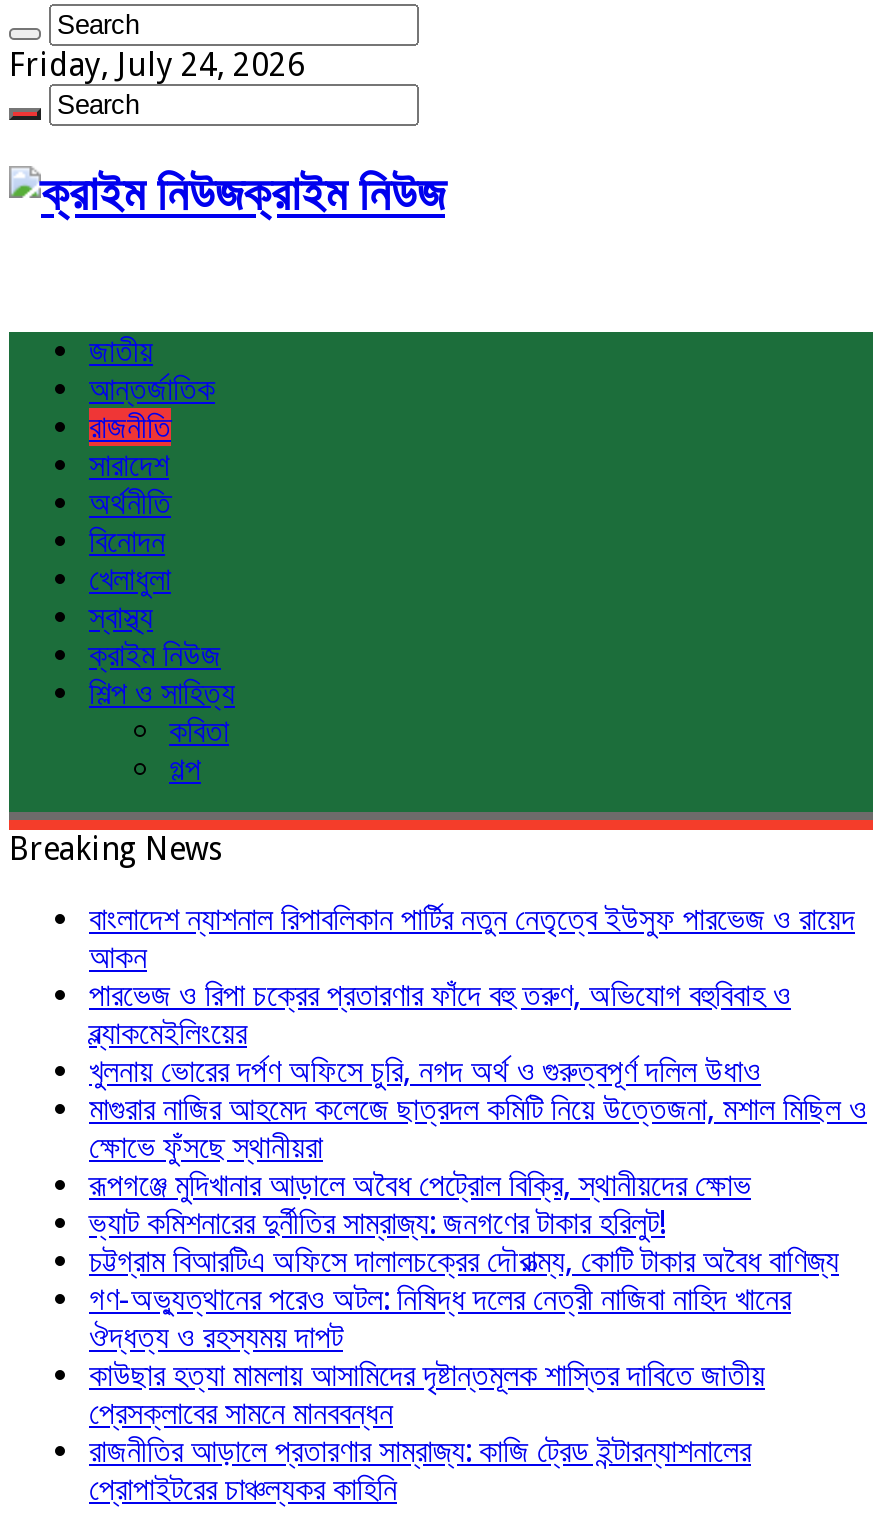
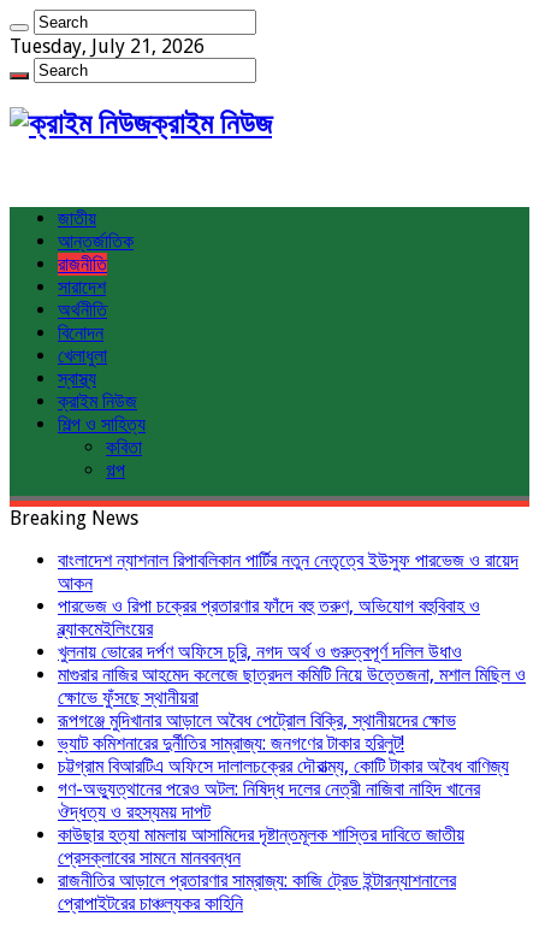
- Friday, July 24, 2026
+ Tuesday, July 21, 2026
